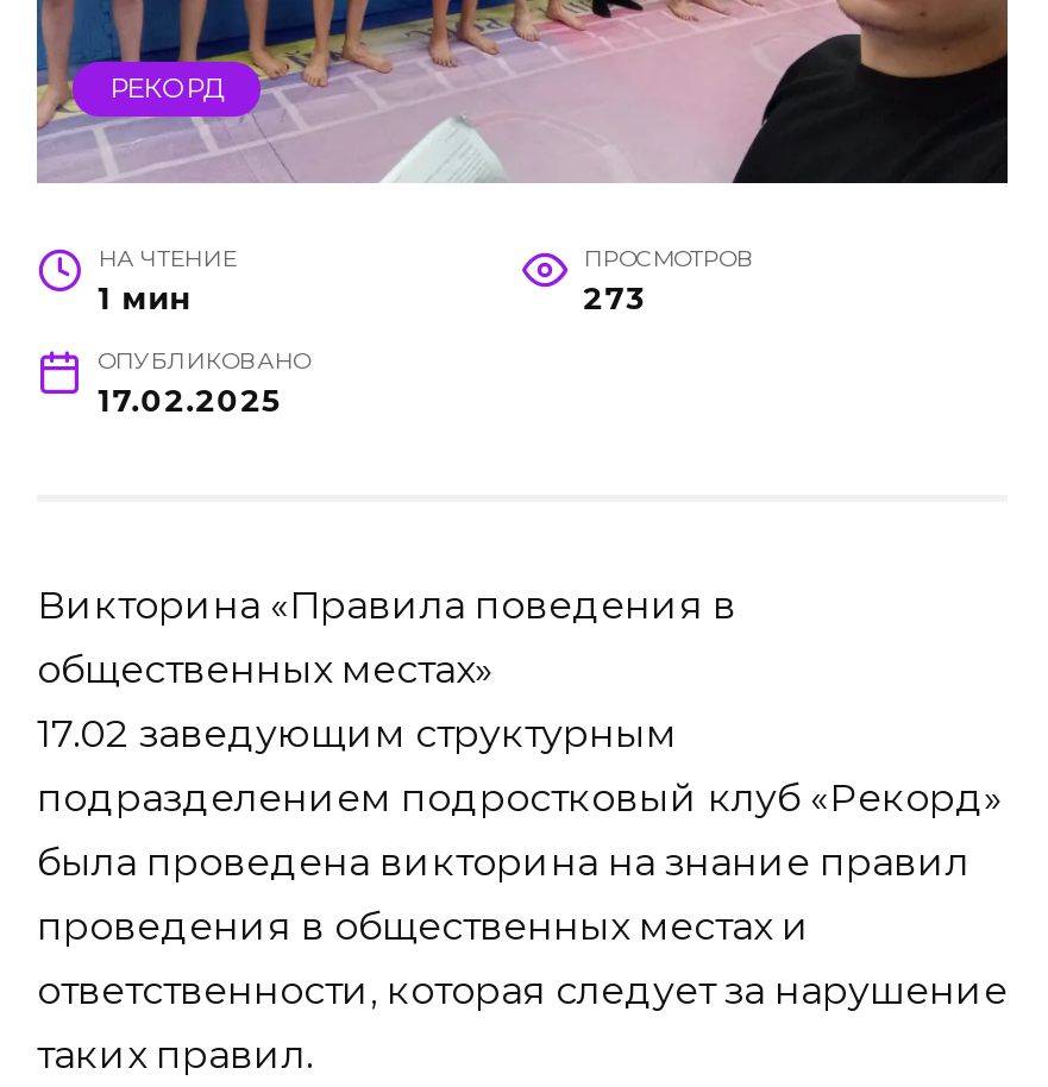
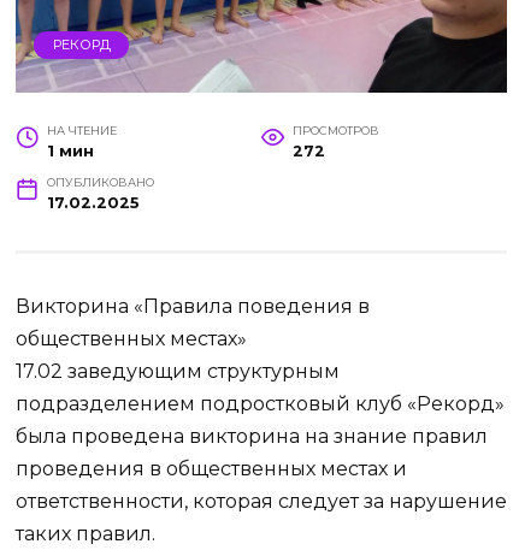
- 273
+ 272
